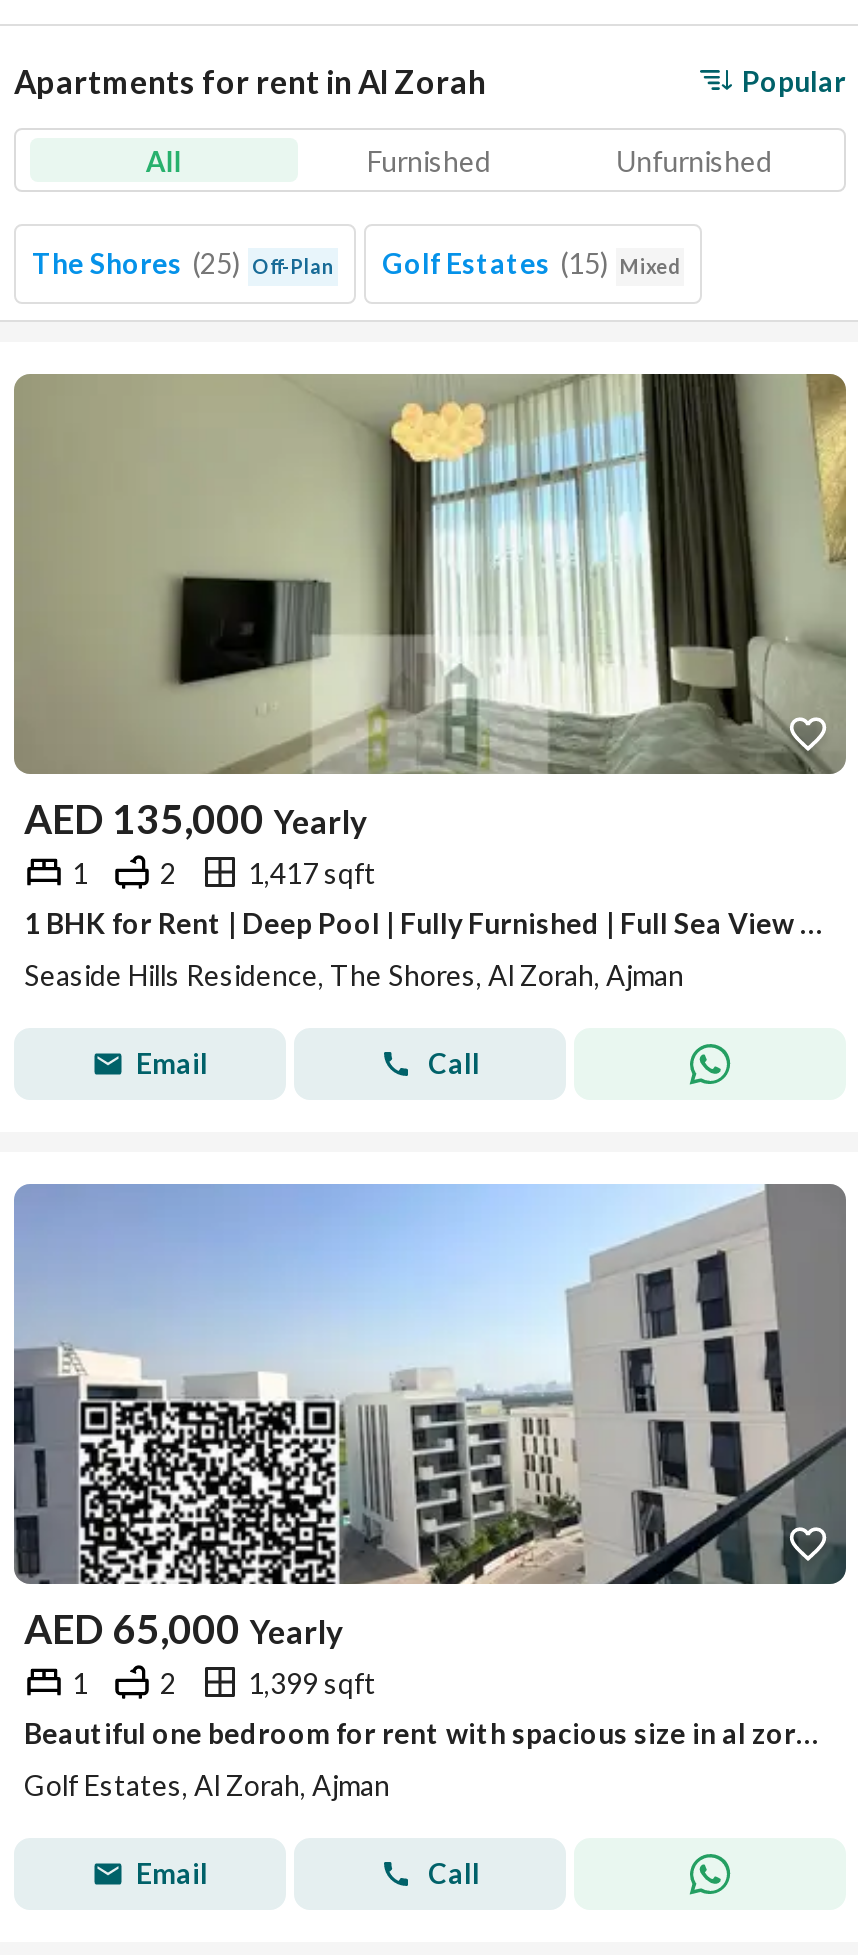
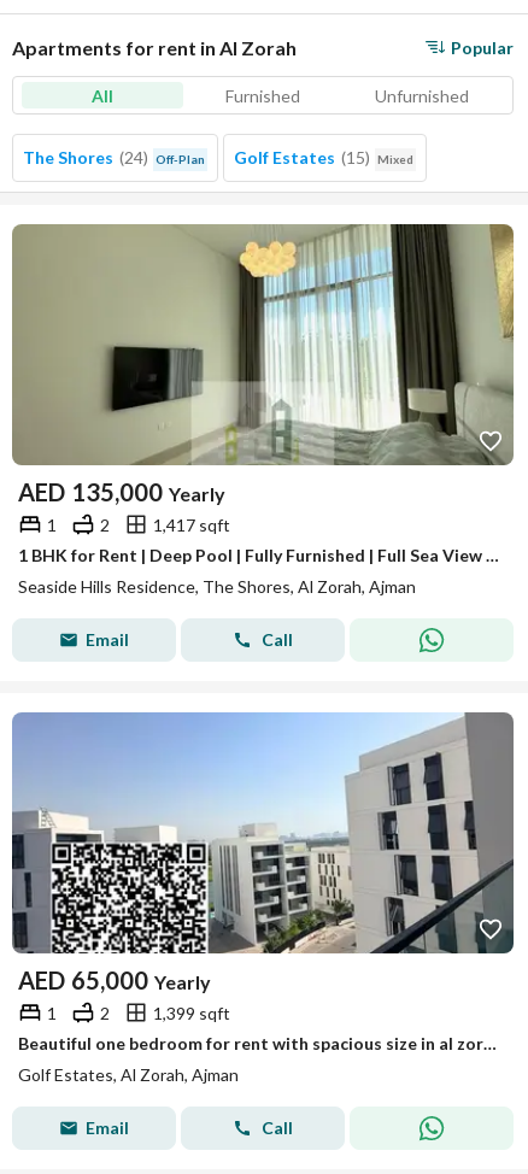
- The Shores (25) Off-Plan
+ The Shores (24) Off-Plan
